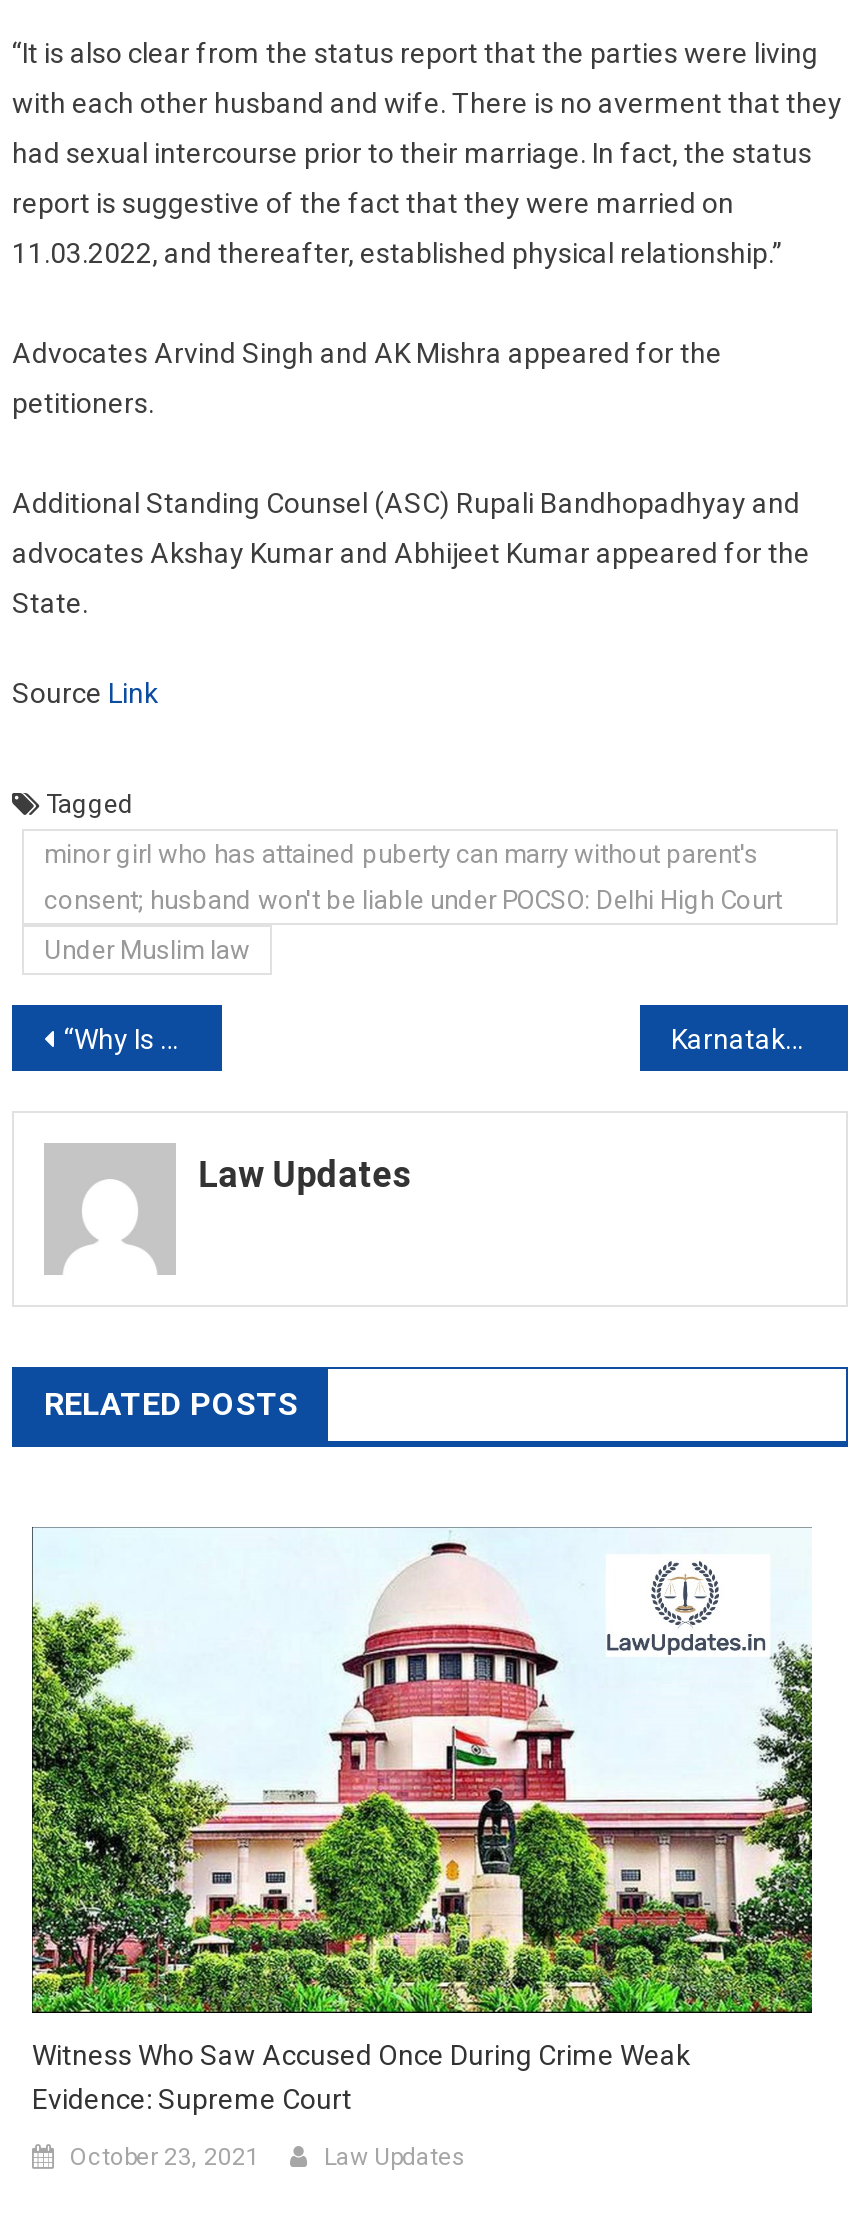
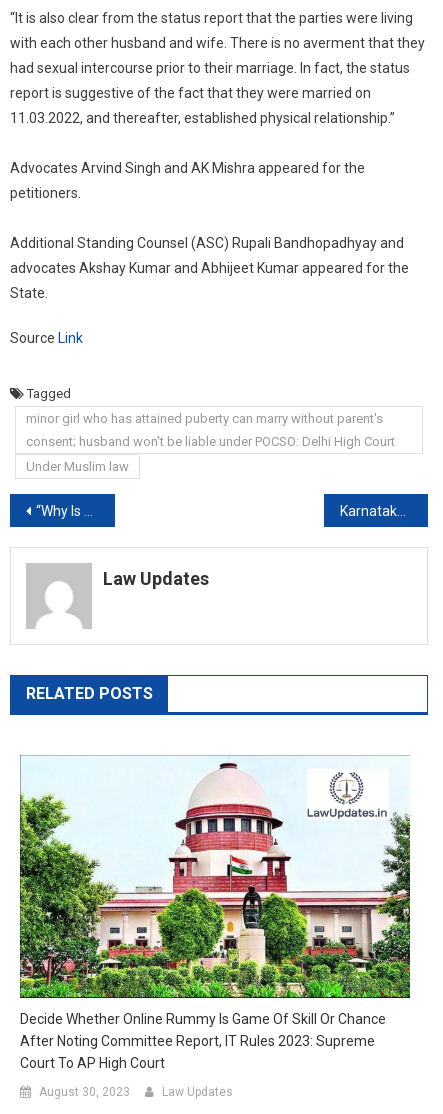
- Witness Who Saw Accused Once During Crime Weak
- Evidence: Supreme Court
+ Decide Whether Online Rummy Is Game Of Skill Or Chance
+ After Noting Committee Report, IT Rules 2023: Supreme
+ Court To AP High Court

- October 23, 2021
+ August 30, 2023
